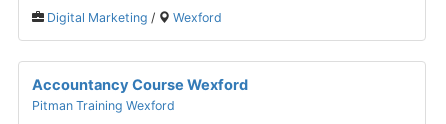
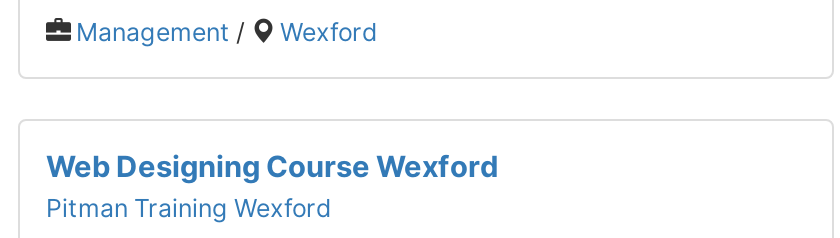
- Digital Marketing /
+ Management /

- Accountancy Course Wexford
+ Web Designing Course Wexford
